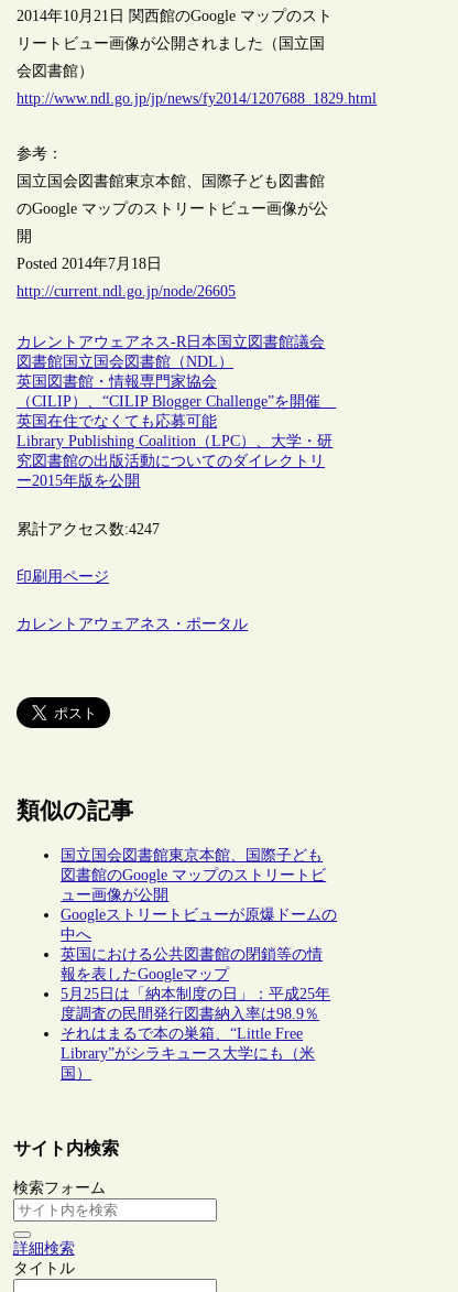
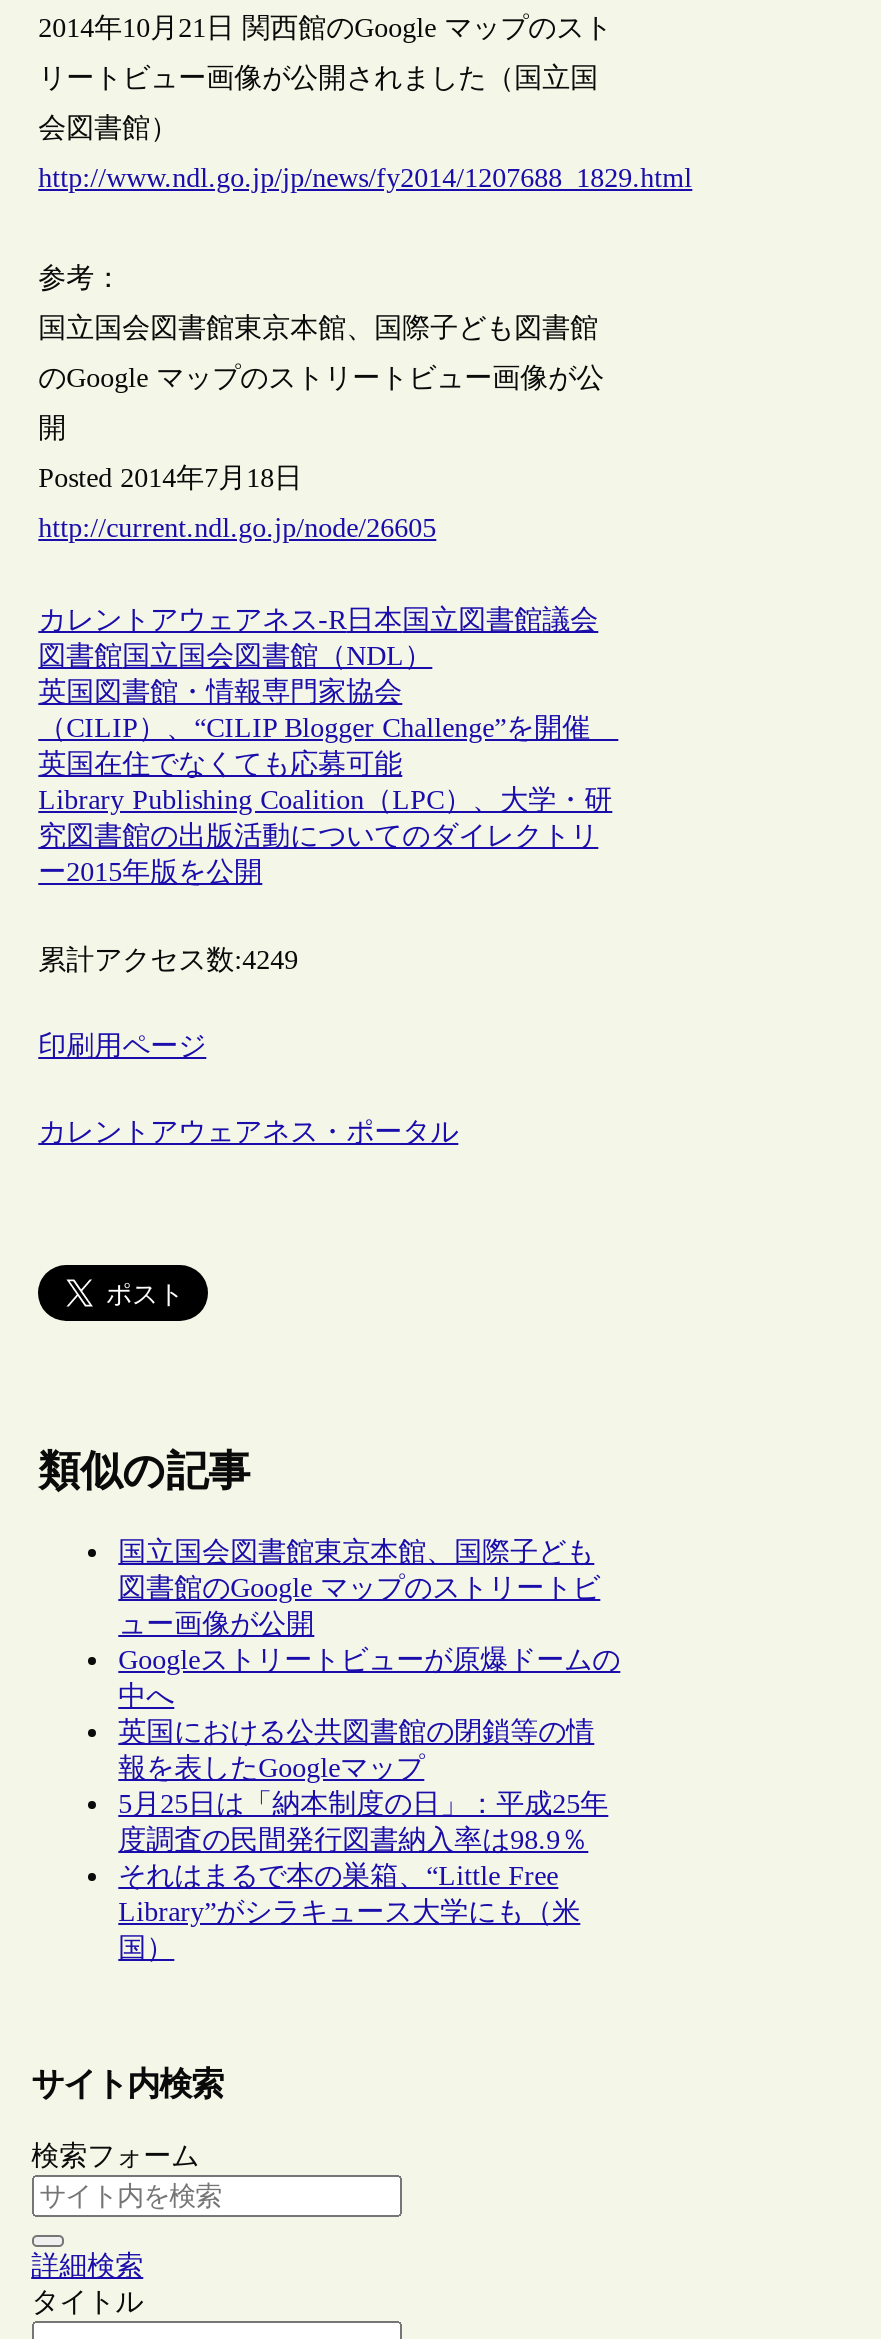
- 累計アクセス数:4247
+ 累計アクセス数:4249
